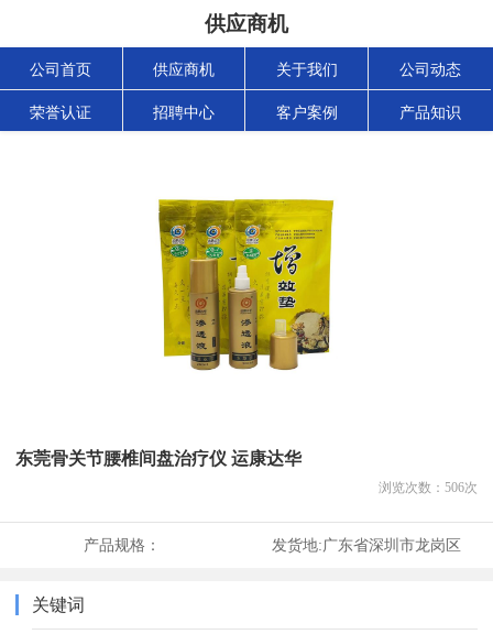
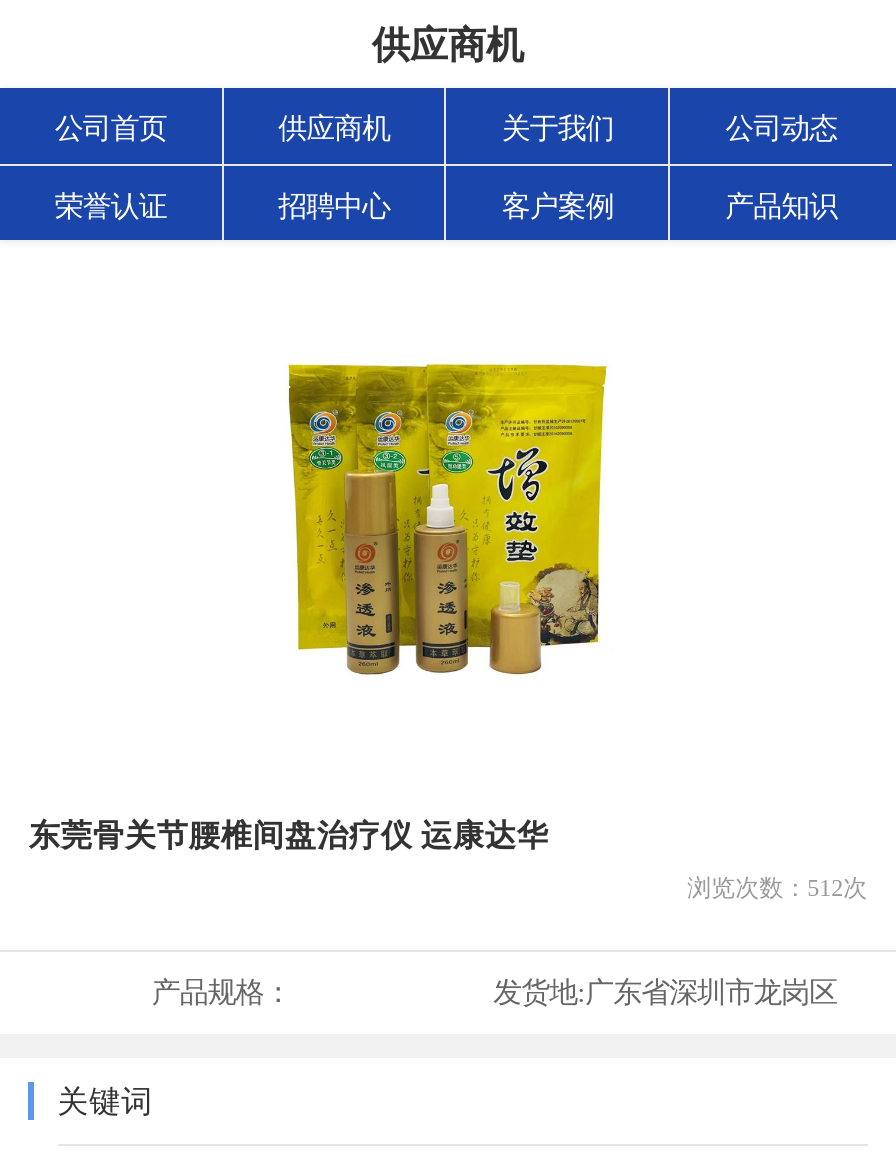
- 浏览次数：506次
+ 浏览次数：512次
